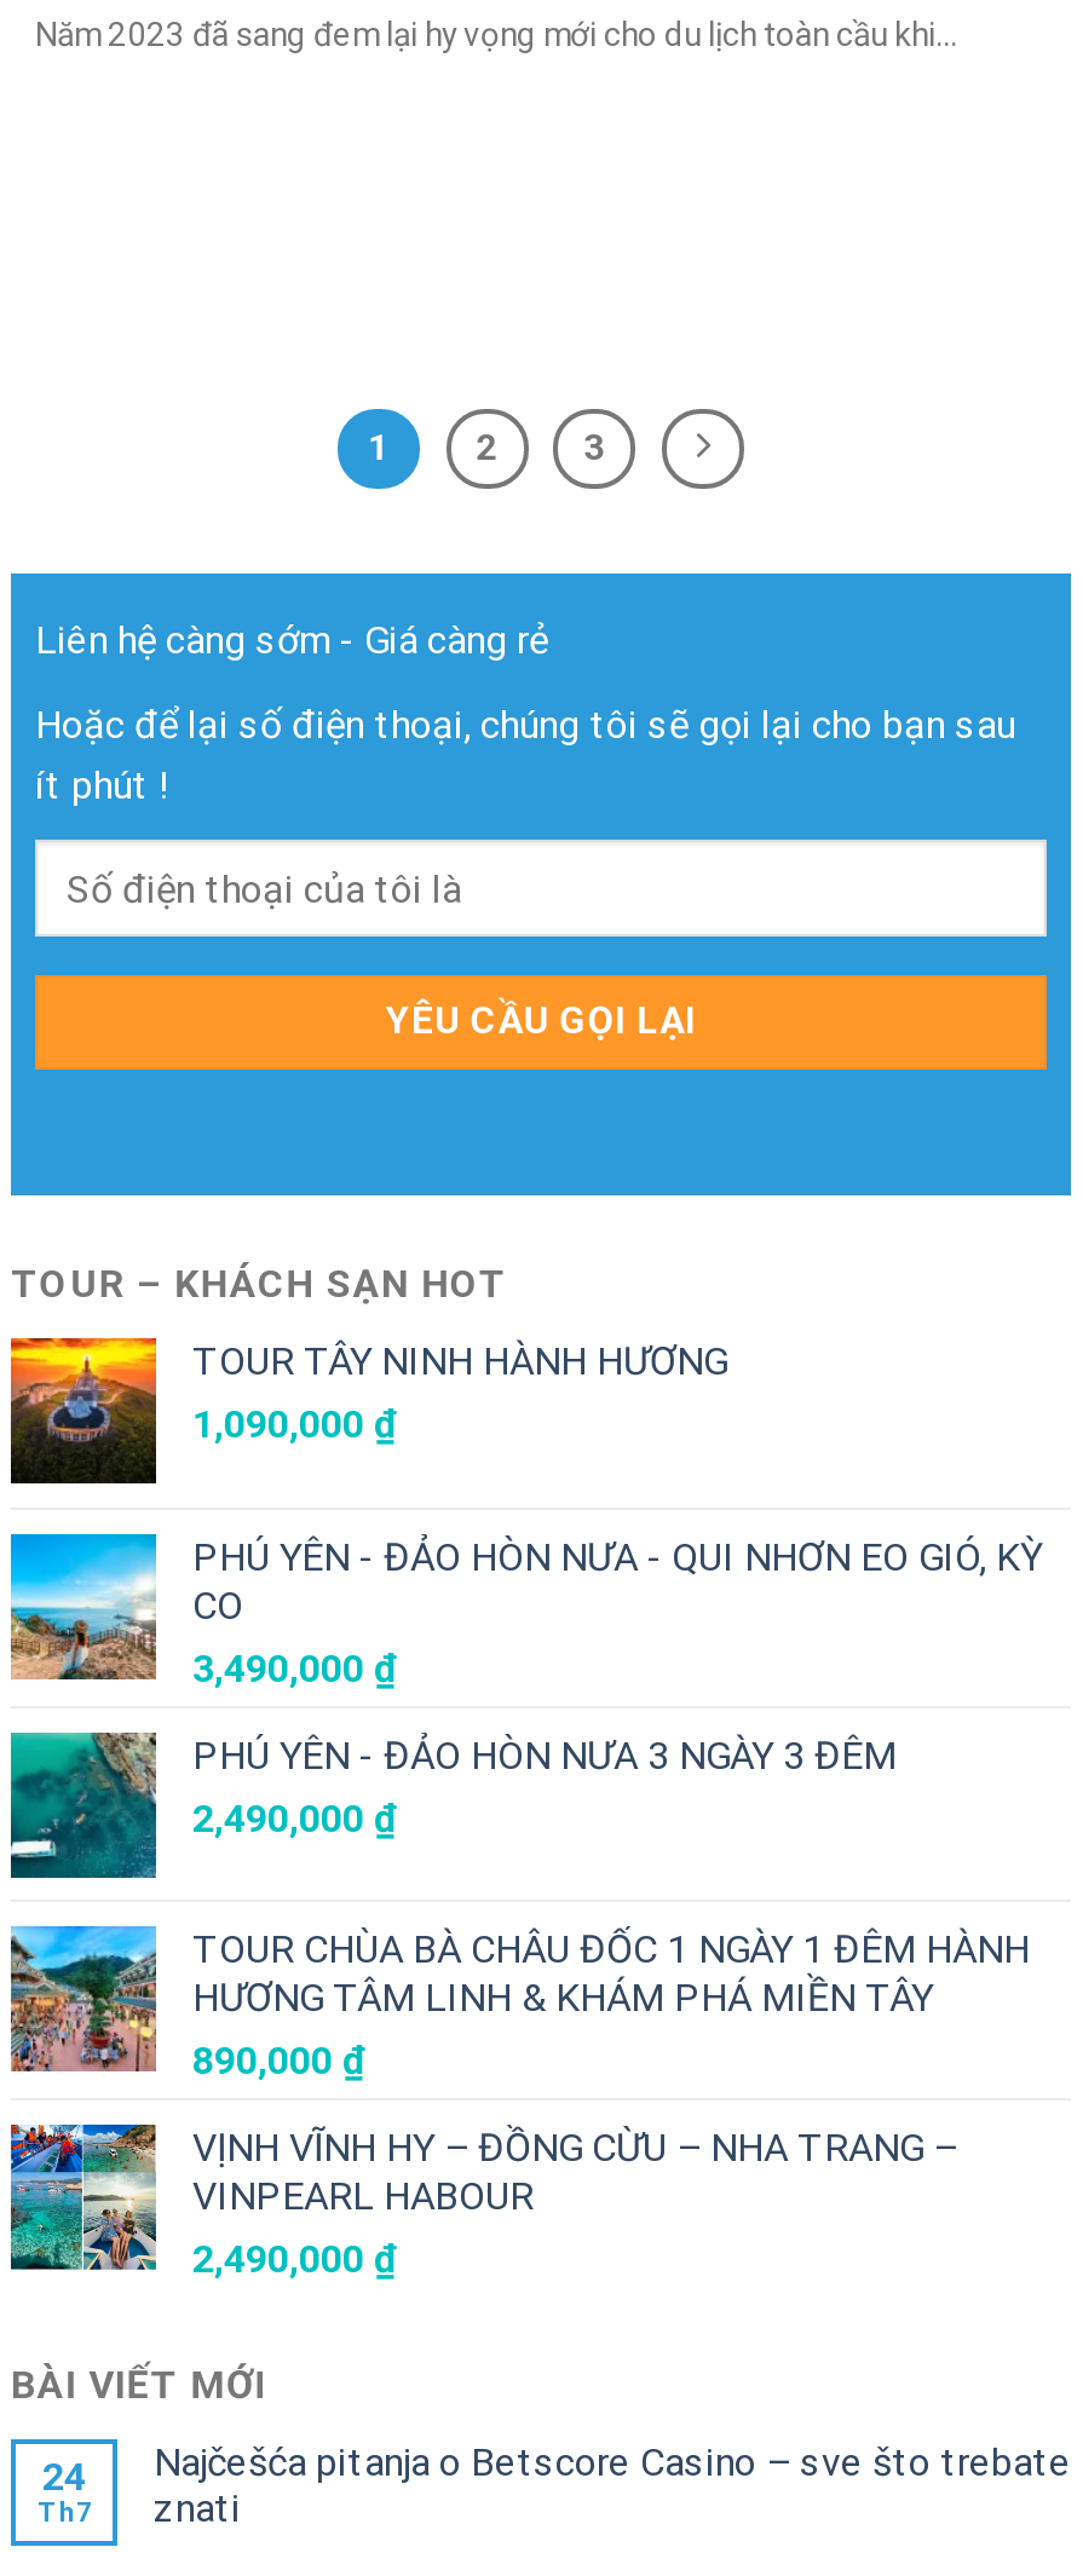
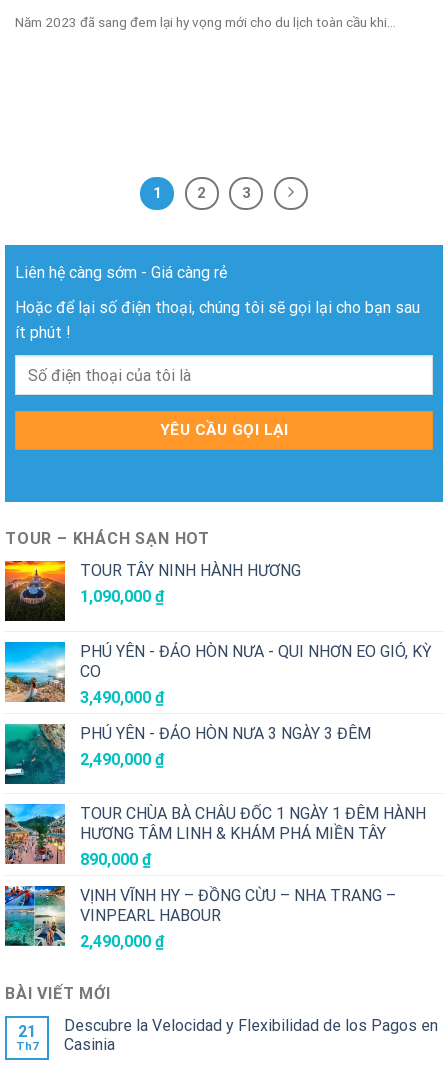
- Najčešća pitanja o Betscore Casino – sve što trebate
- znati
+ Descubre la Velocidad y Flexibilidad de los Pagos en
+ Casinia

- 24
+ 21
